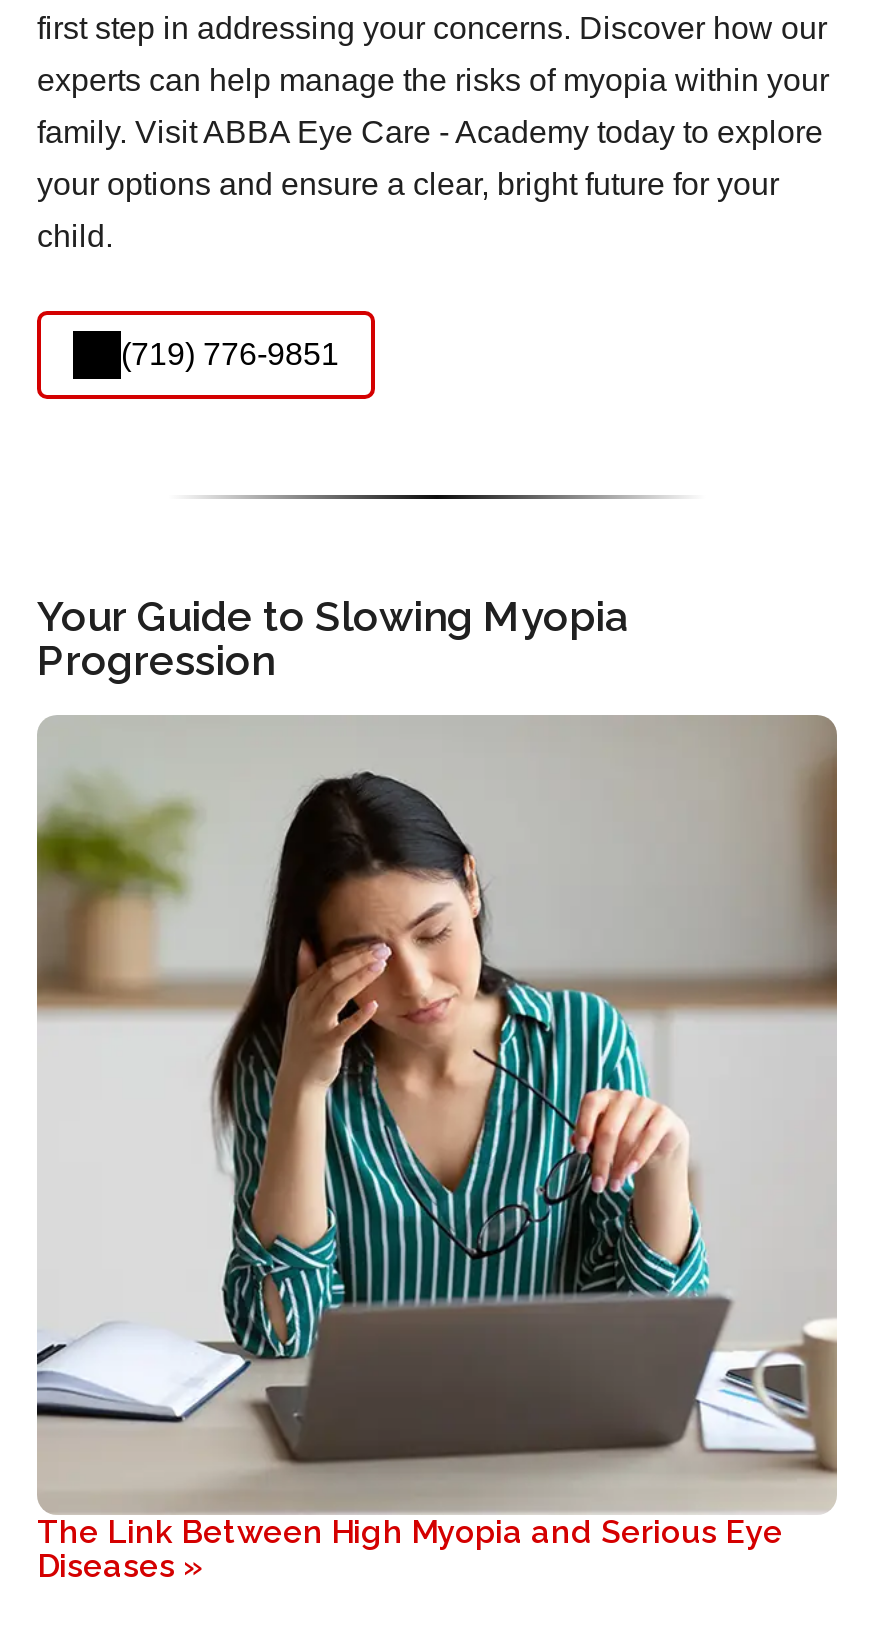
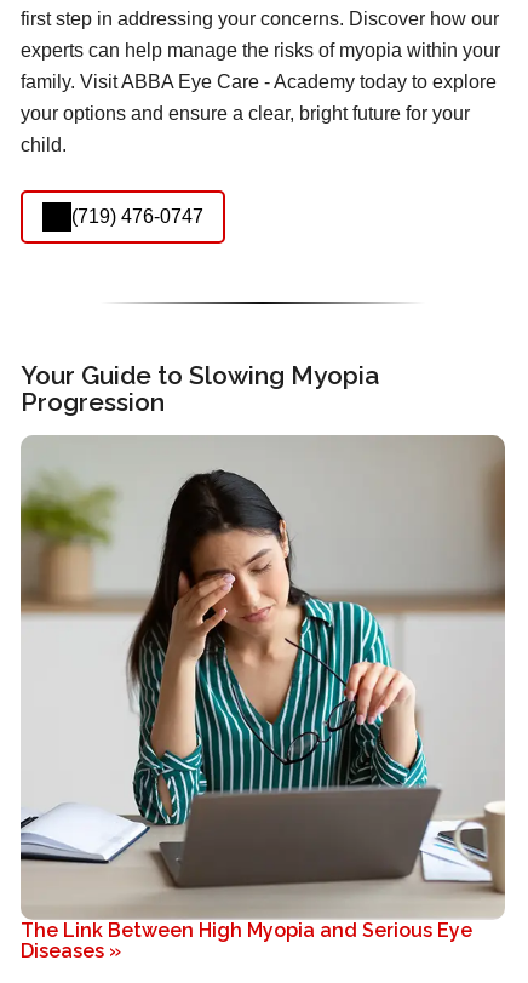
- (719) 776-9851
+ (719) 476-0747
